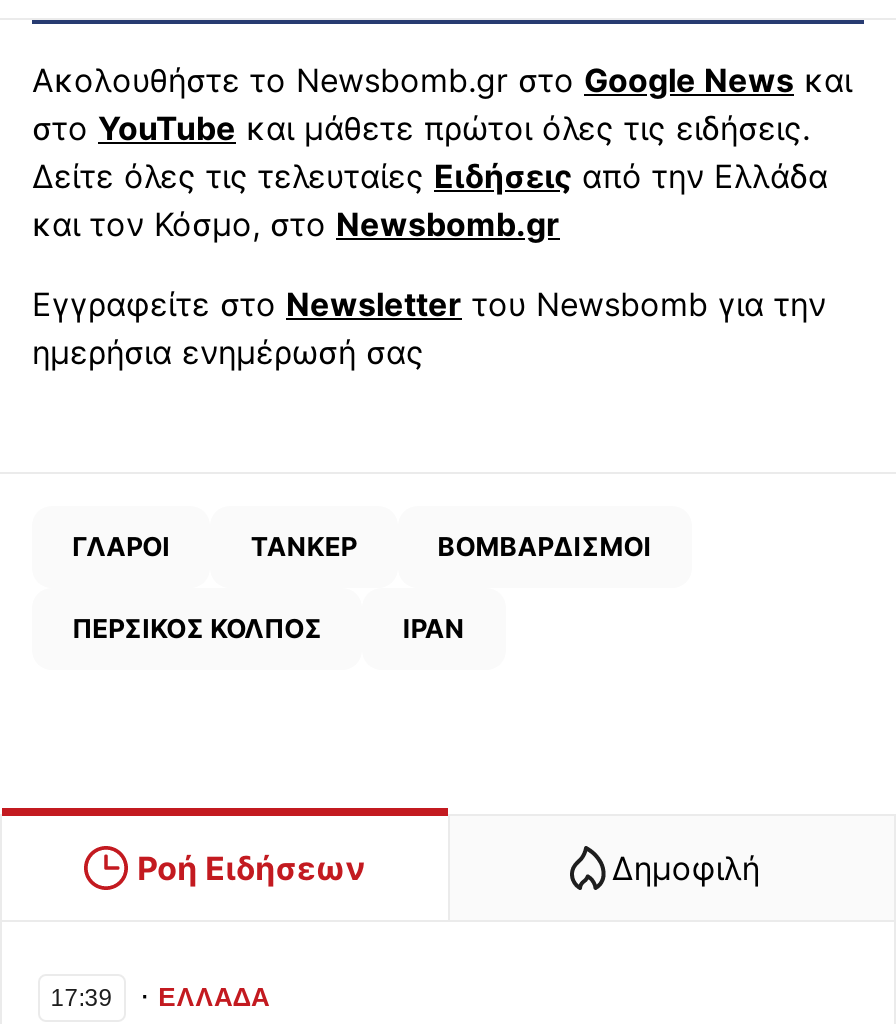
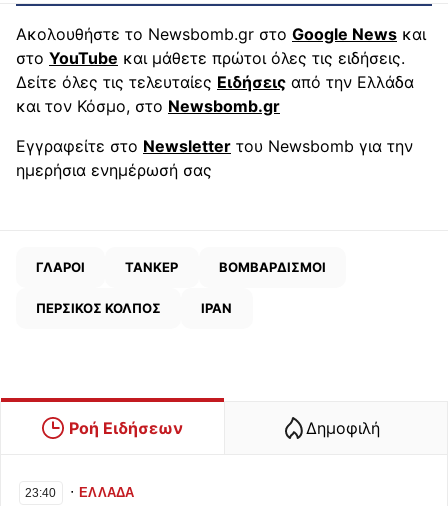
- 17:39
+ 23:40
